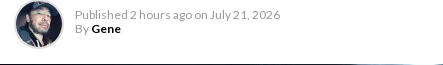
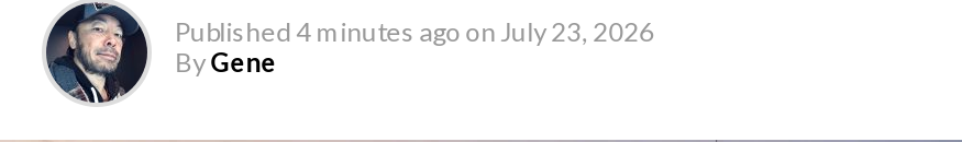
- Published 2 hours ago on July 21, 2026
+ Published 4 minutes ago on July 23, 2026
